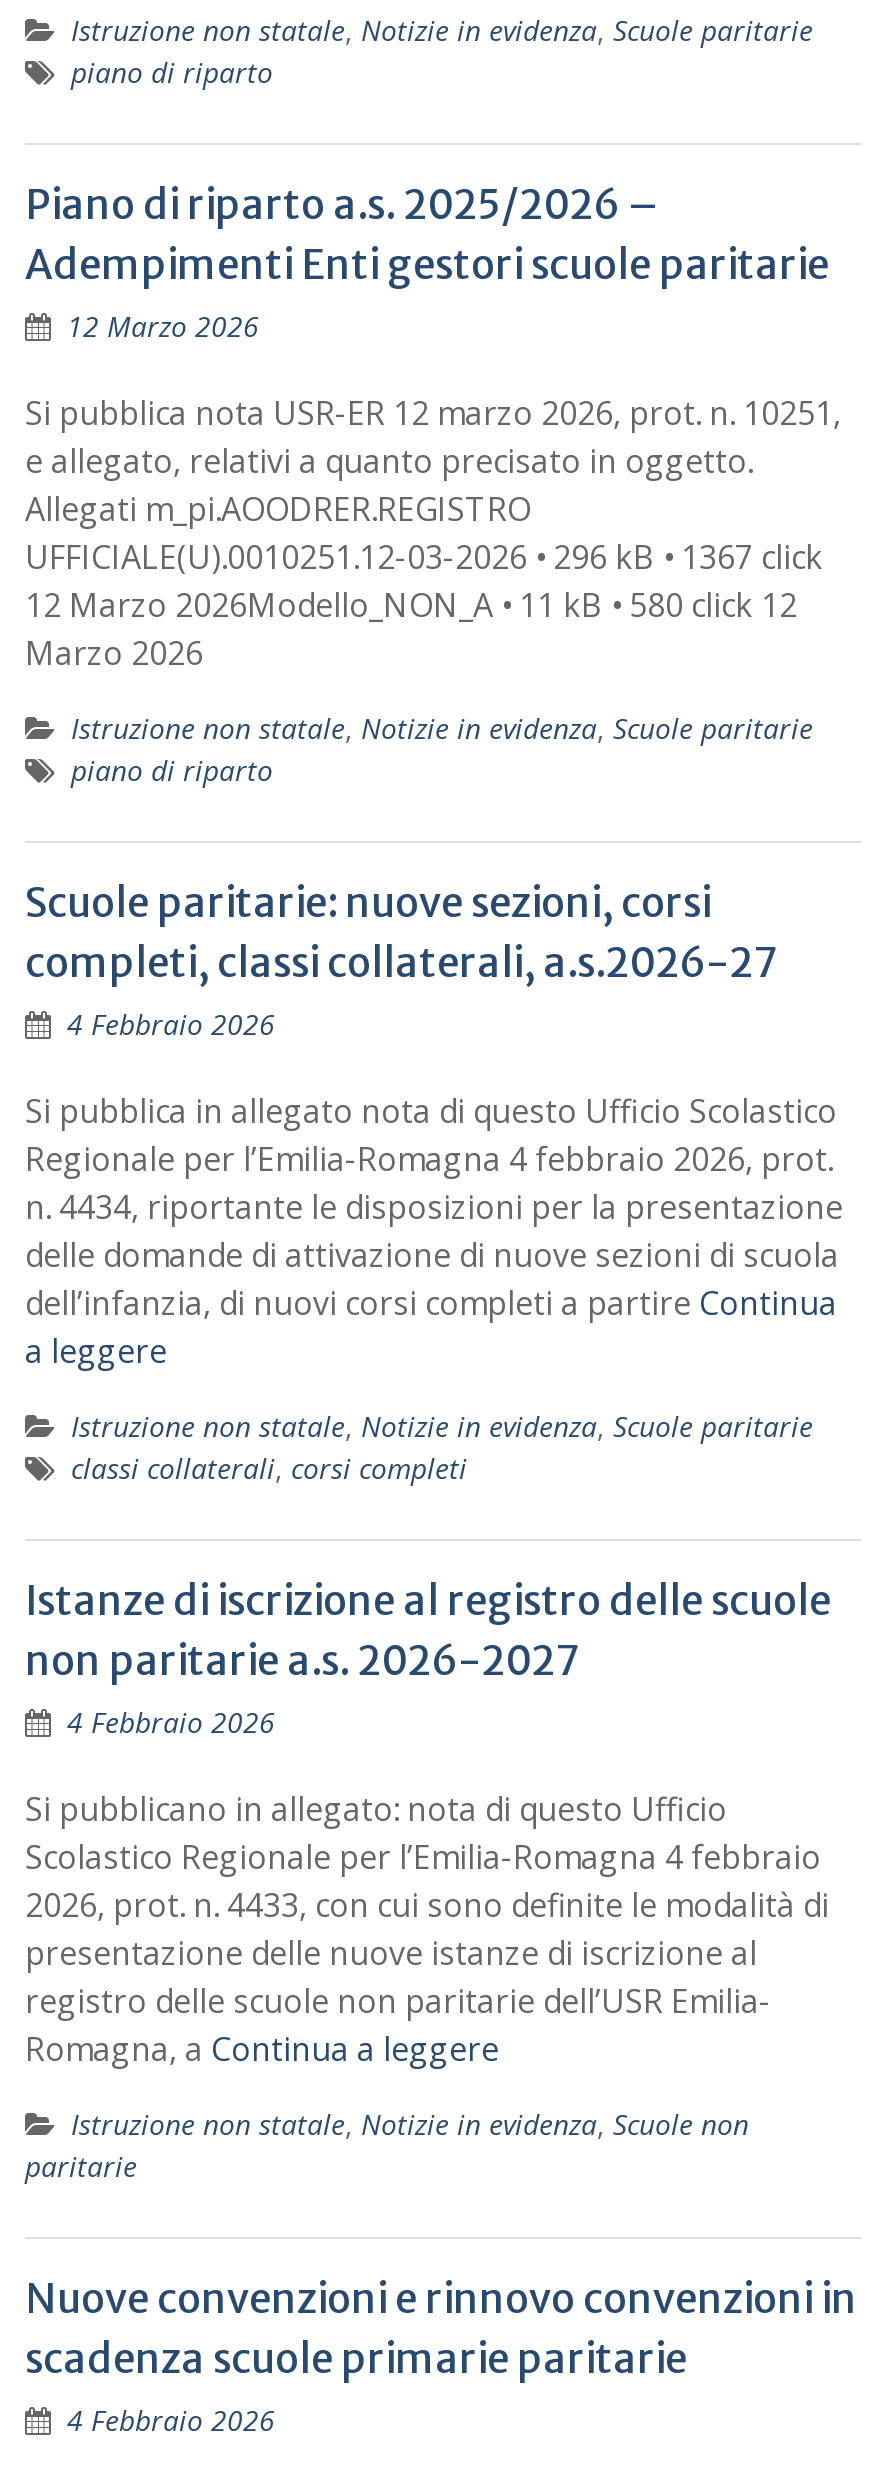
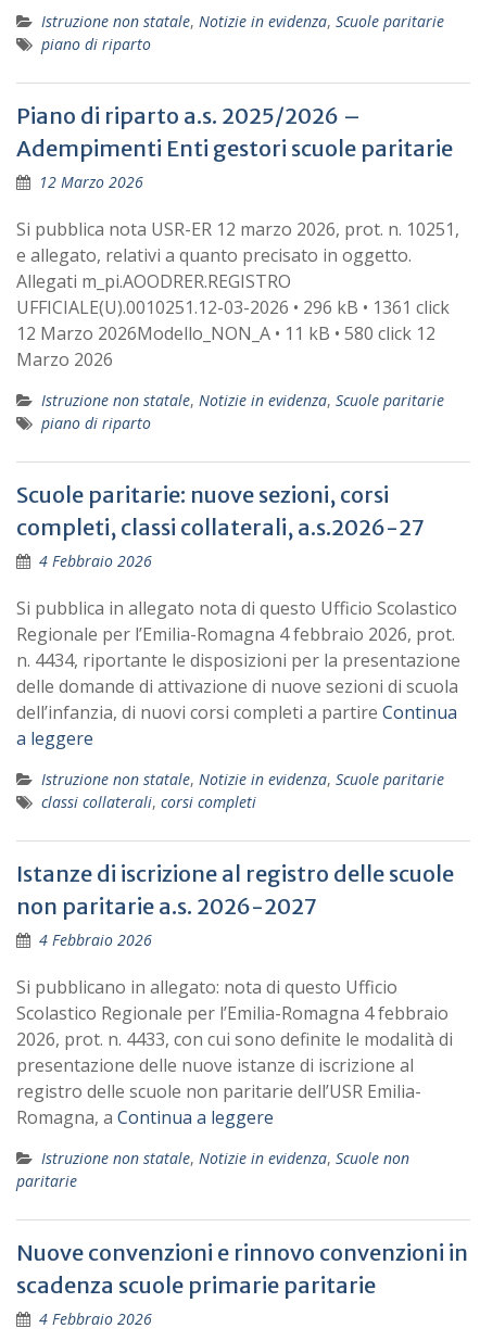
- UFFICIALE(U).0010251.12-03-2026 • 296 kB • 1367 click
+ UFFICIALE(U).0010251.12-03-2026 • 296 kB • 1361 click
